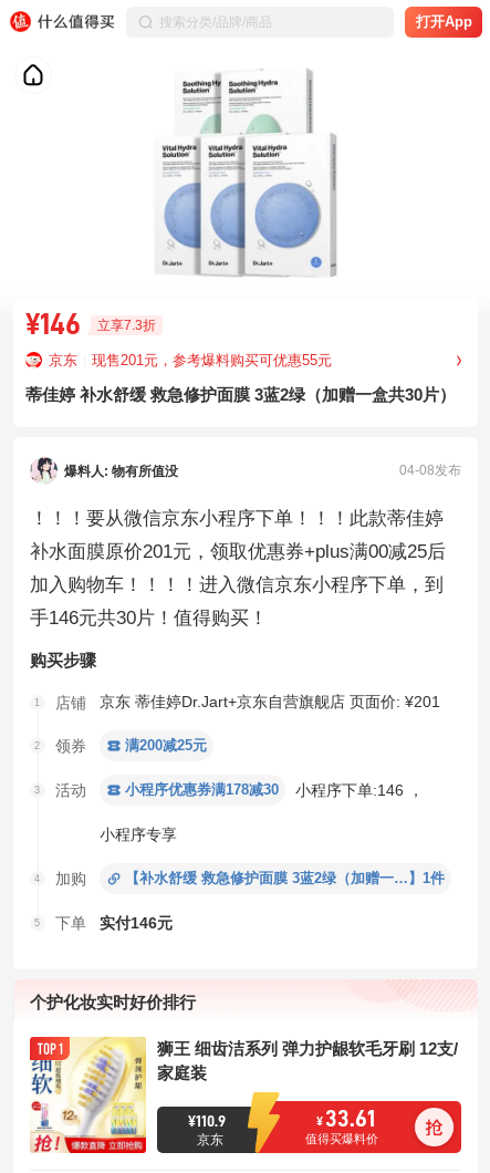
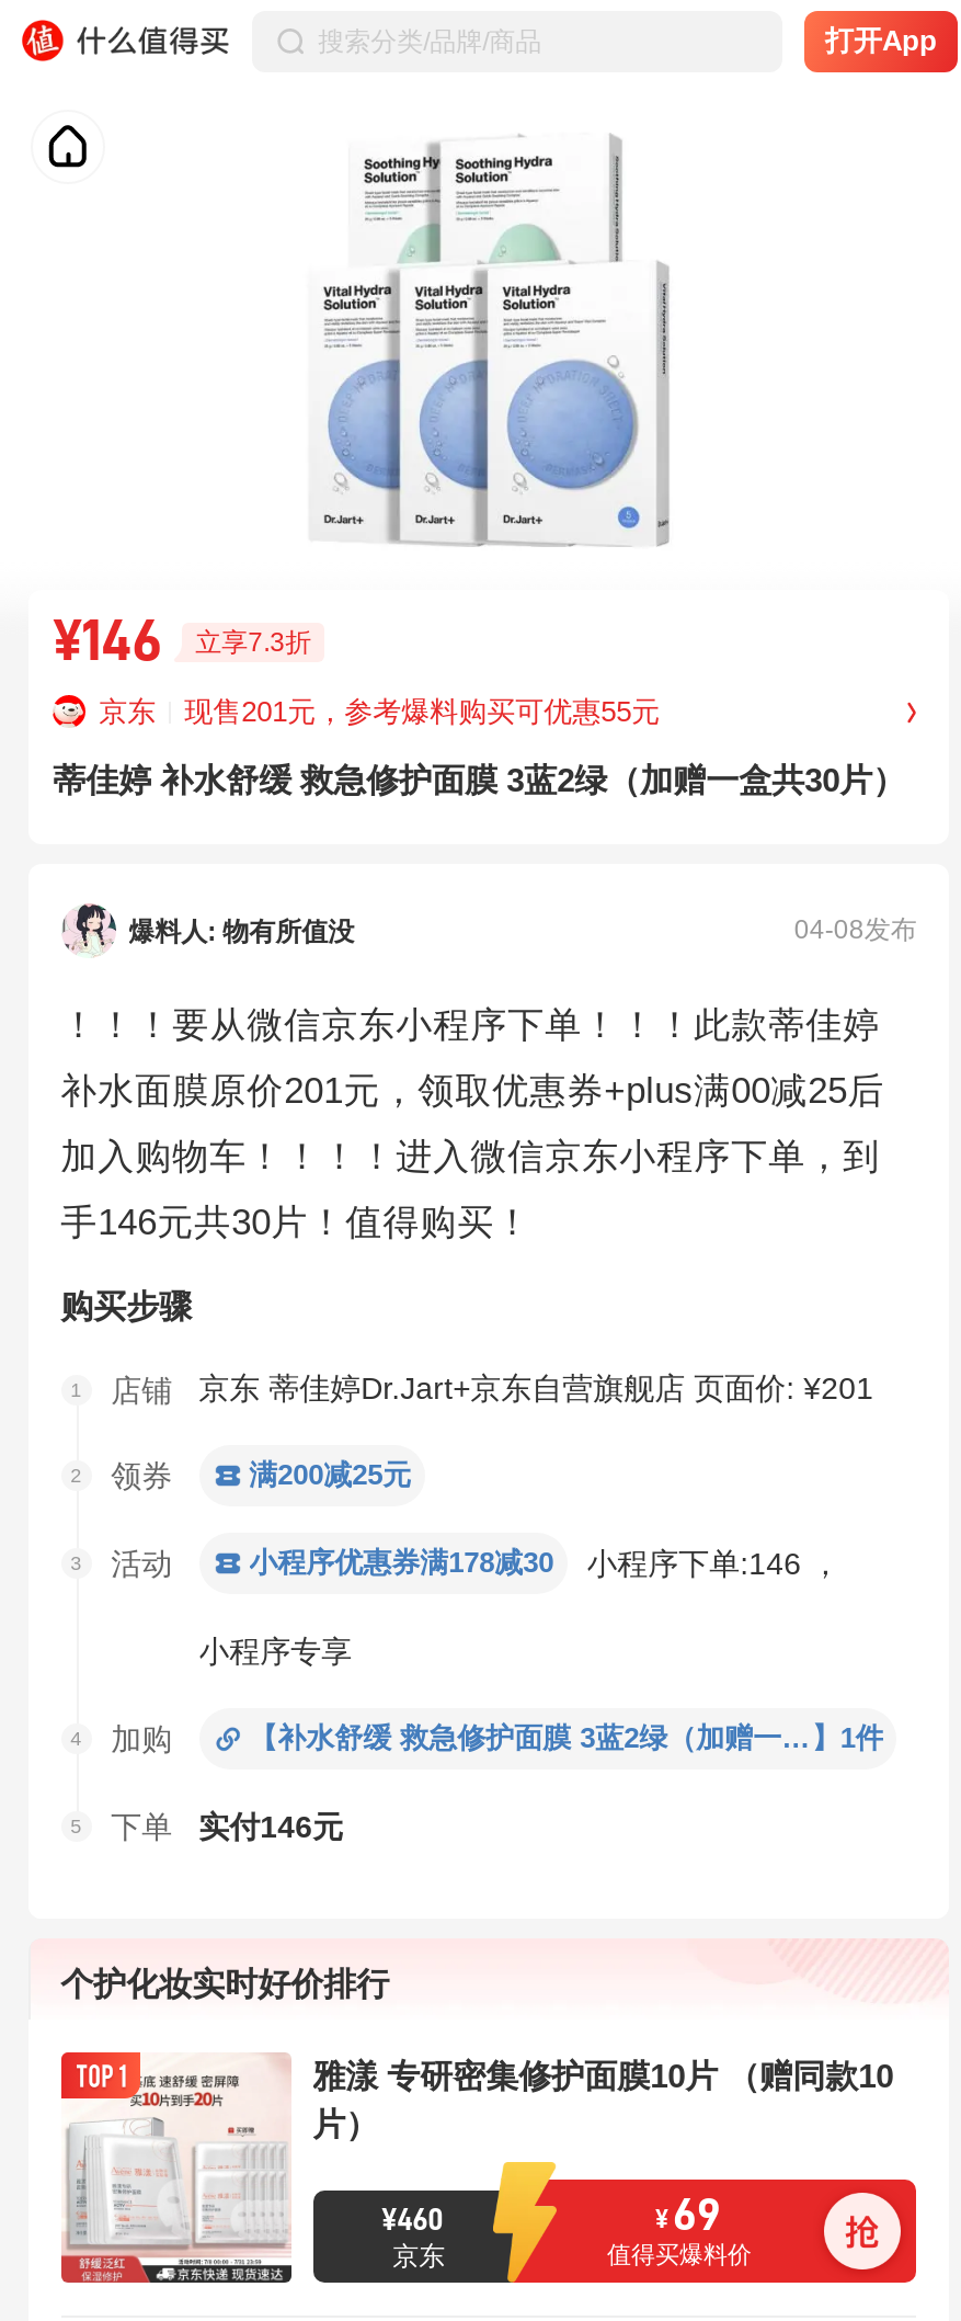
- [image]
- 狮王 细齿洁系列 弹力护龈软毛牙刷 12支/
- 家庭装
+ [image]
+ 雅漾 专研密集修护面膜10片 （赠同款10
+ 片）

- ¥110.9
+ ¥460

- ¥ 33.61
+ ¥ 69
